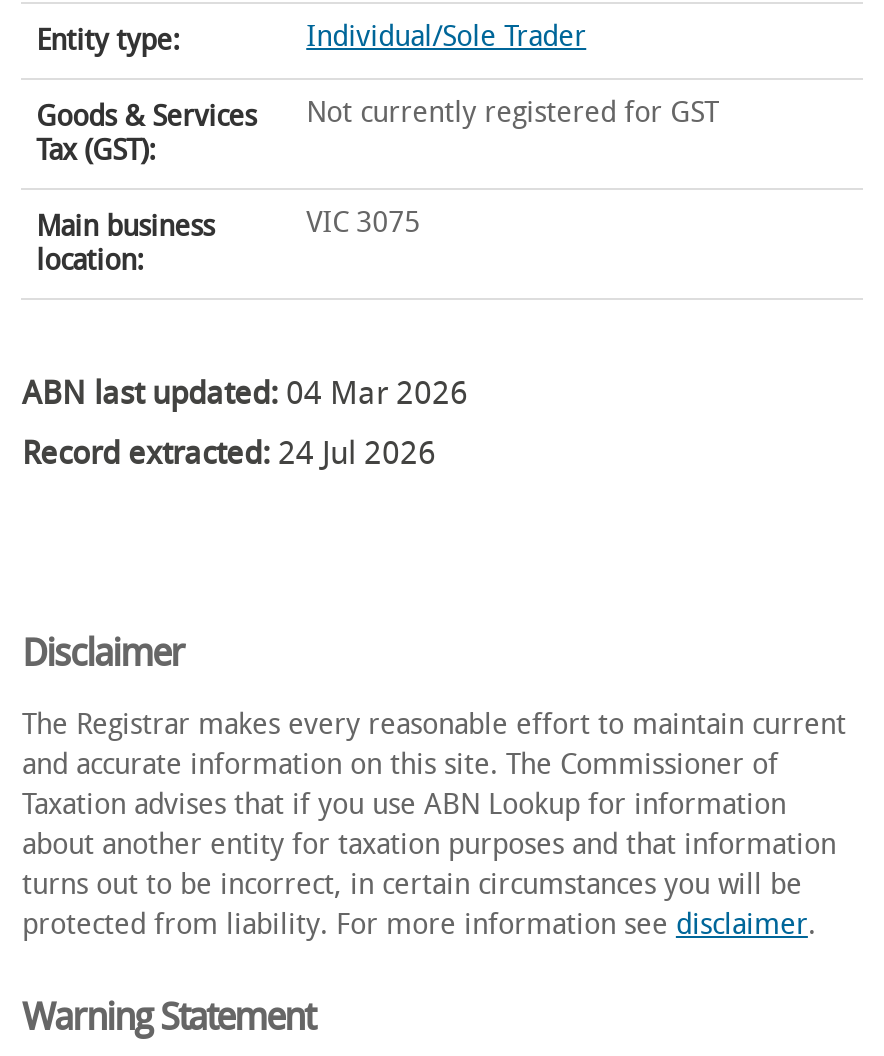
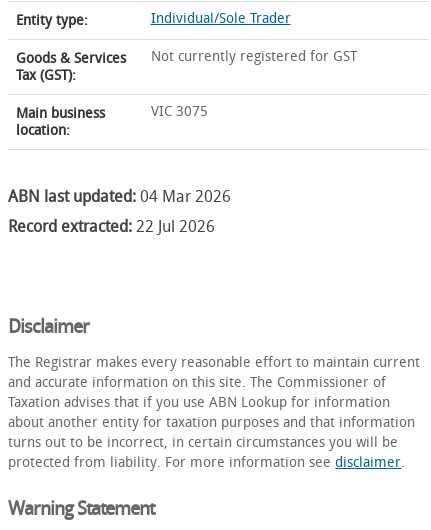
- Record extracted: 24 Jul 2026
+ Record extracted: 22 Jul 2026
